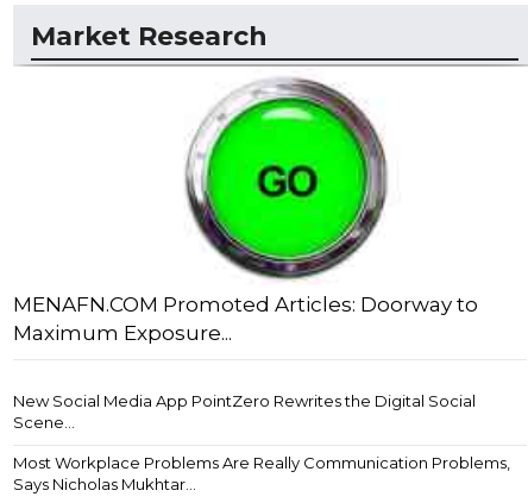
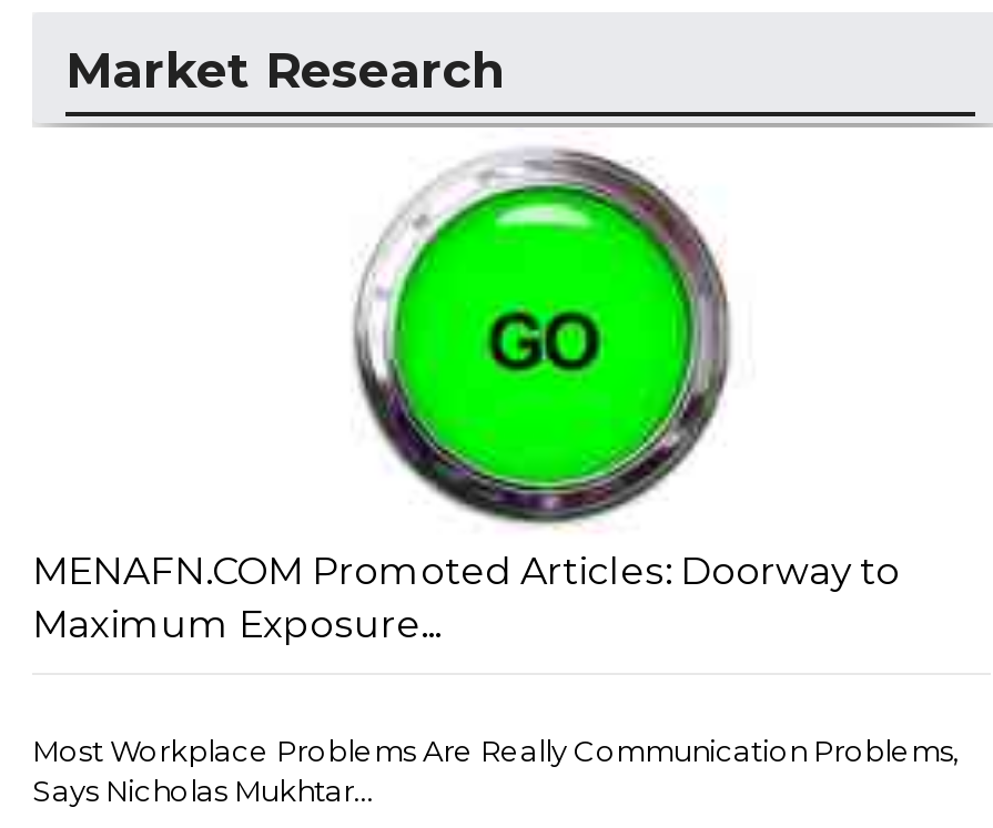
- New Social Media App PointZero Rewrites the Digital Social
- Scene...
